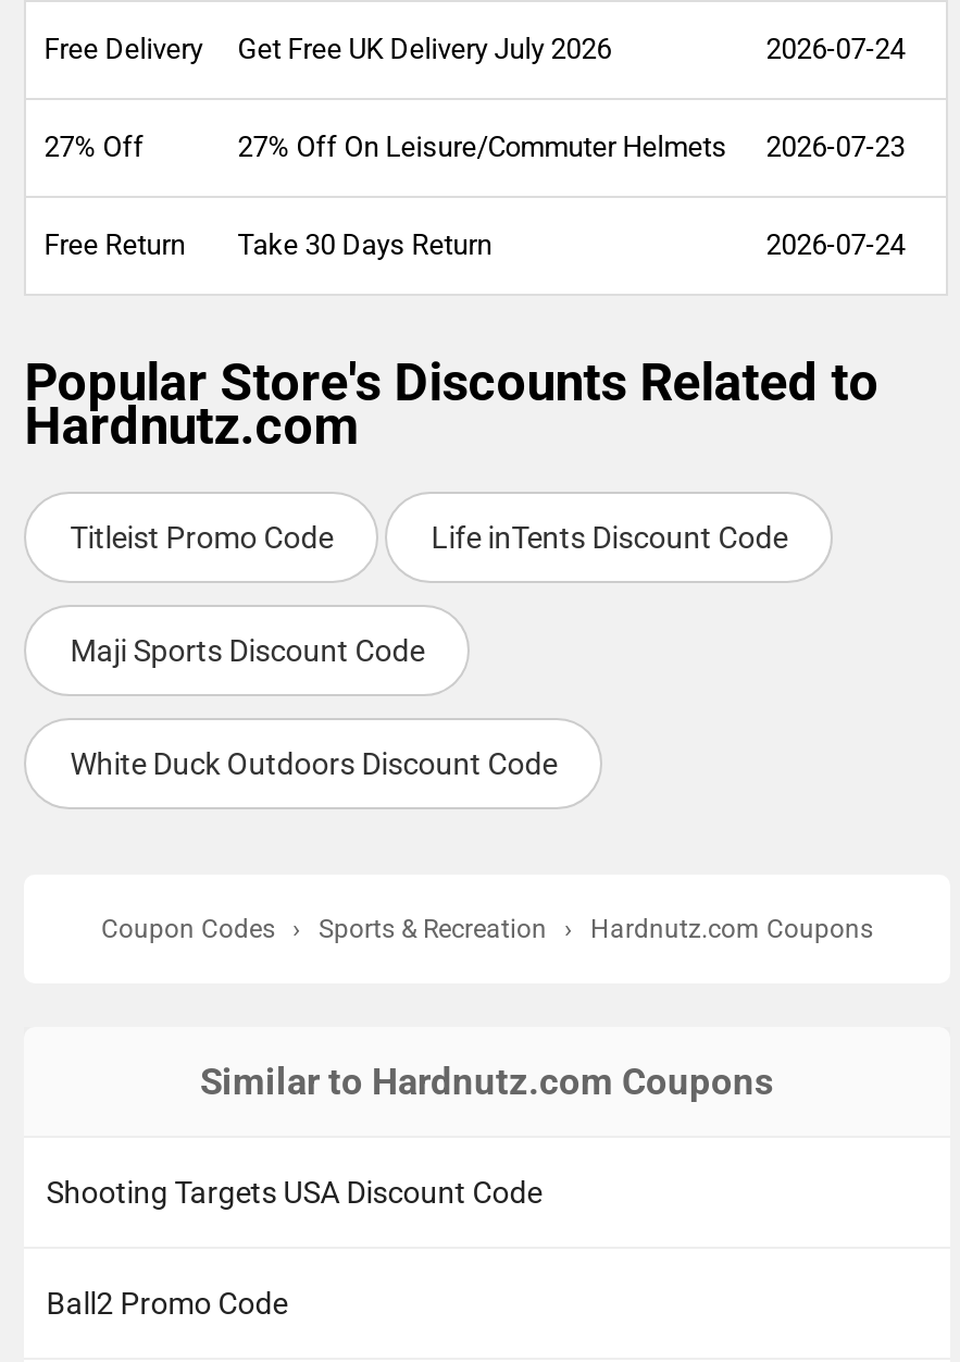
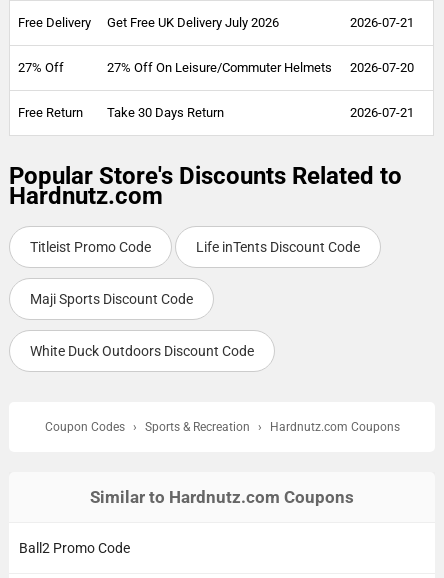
- 2026-07-24
+ 2026-07-21

- 27% Off On Leisure/Commuter Helmets 2026-07-23
+ 27% Off On Leisure/Commuter Helmets 2026-07-20

- 2026-07-24
+ 2026-07-21

- Shooting Targets USA Discount Code
